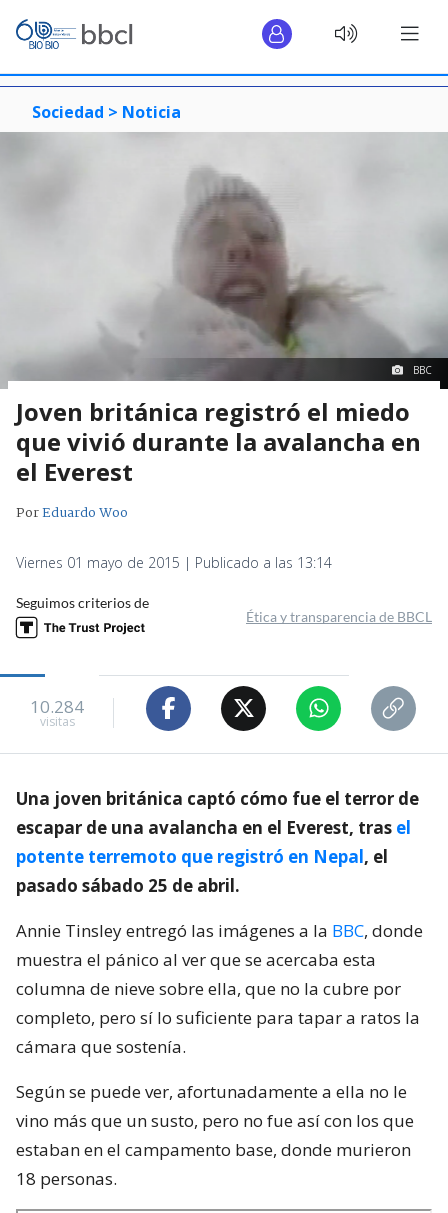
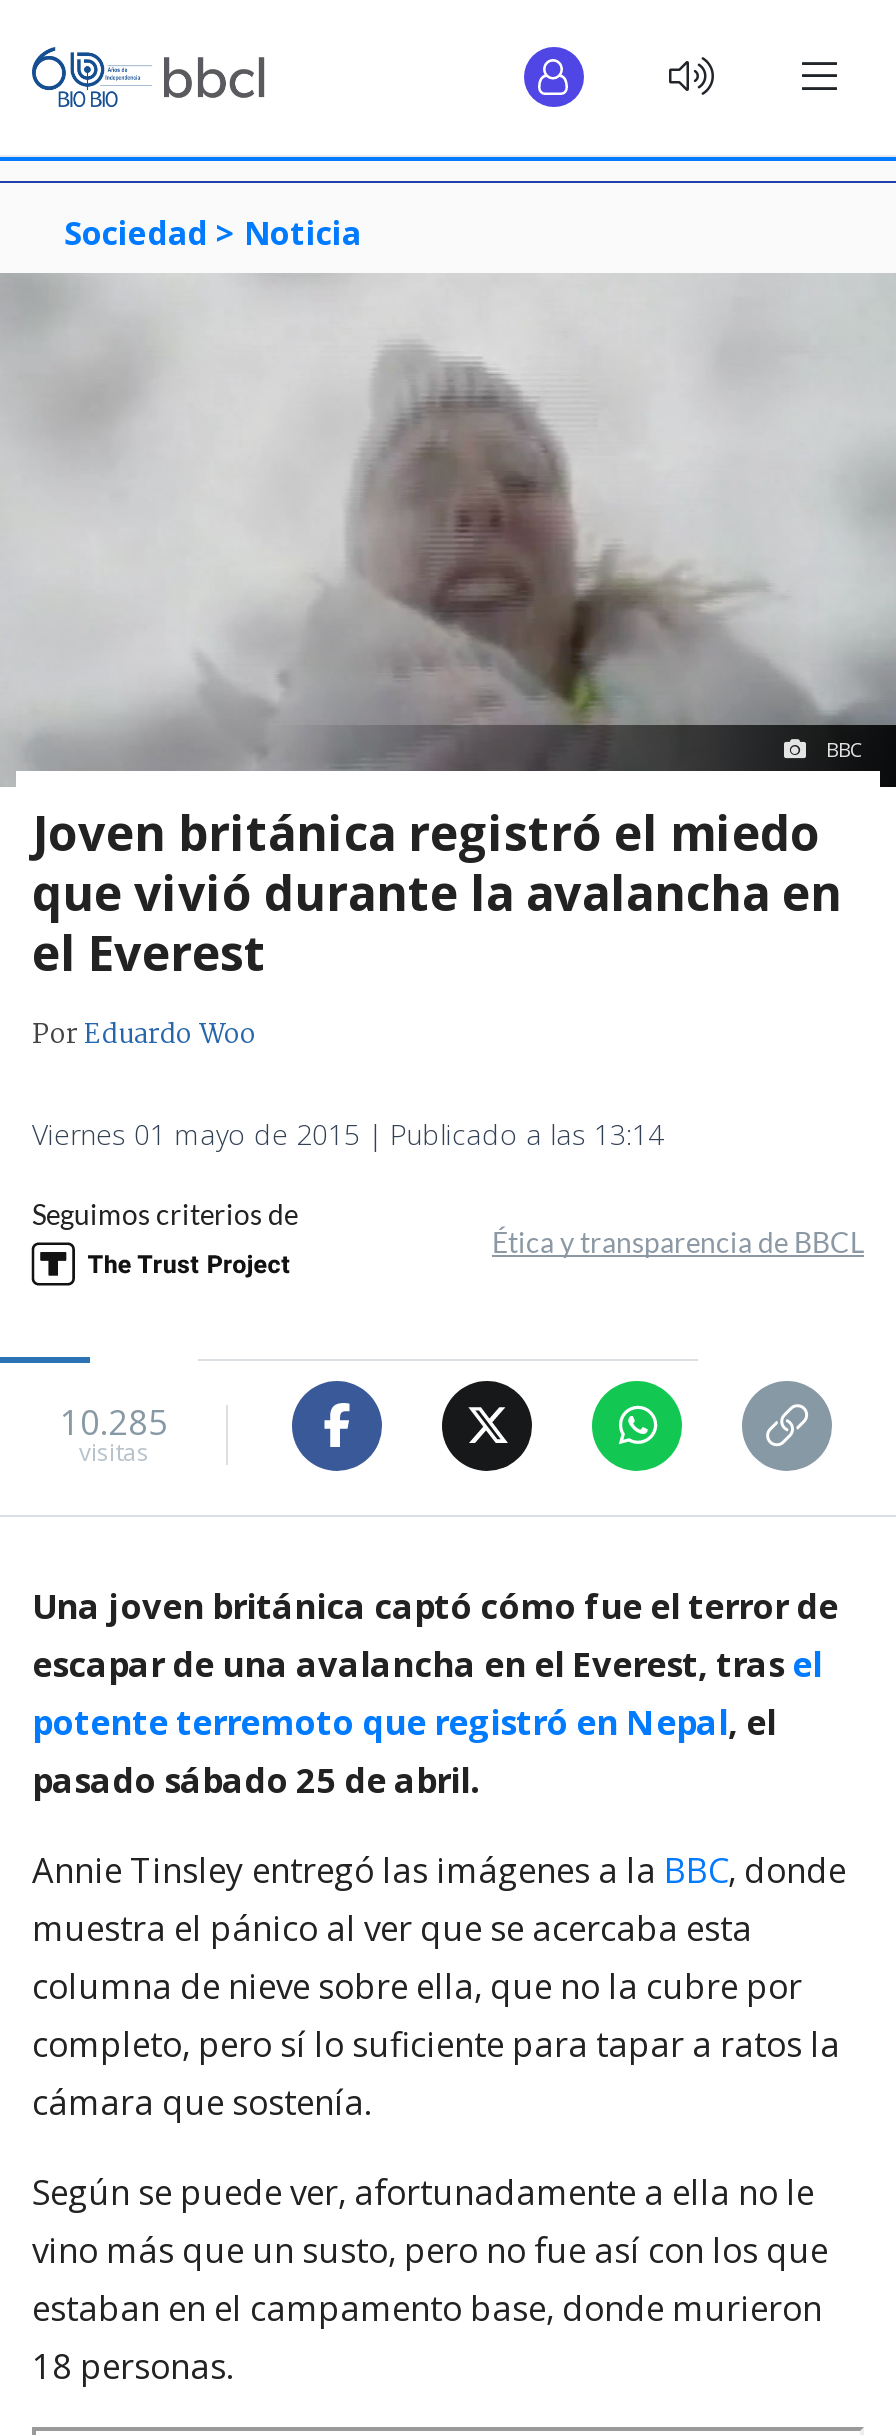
- 10.284
+ 10.285
